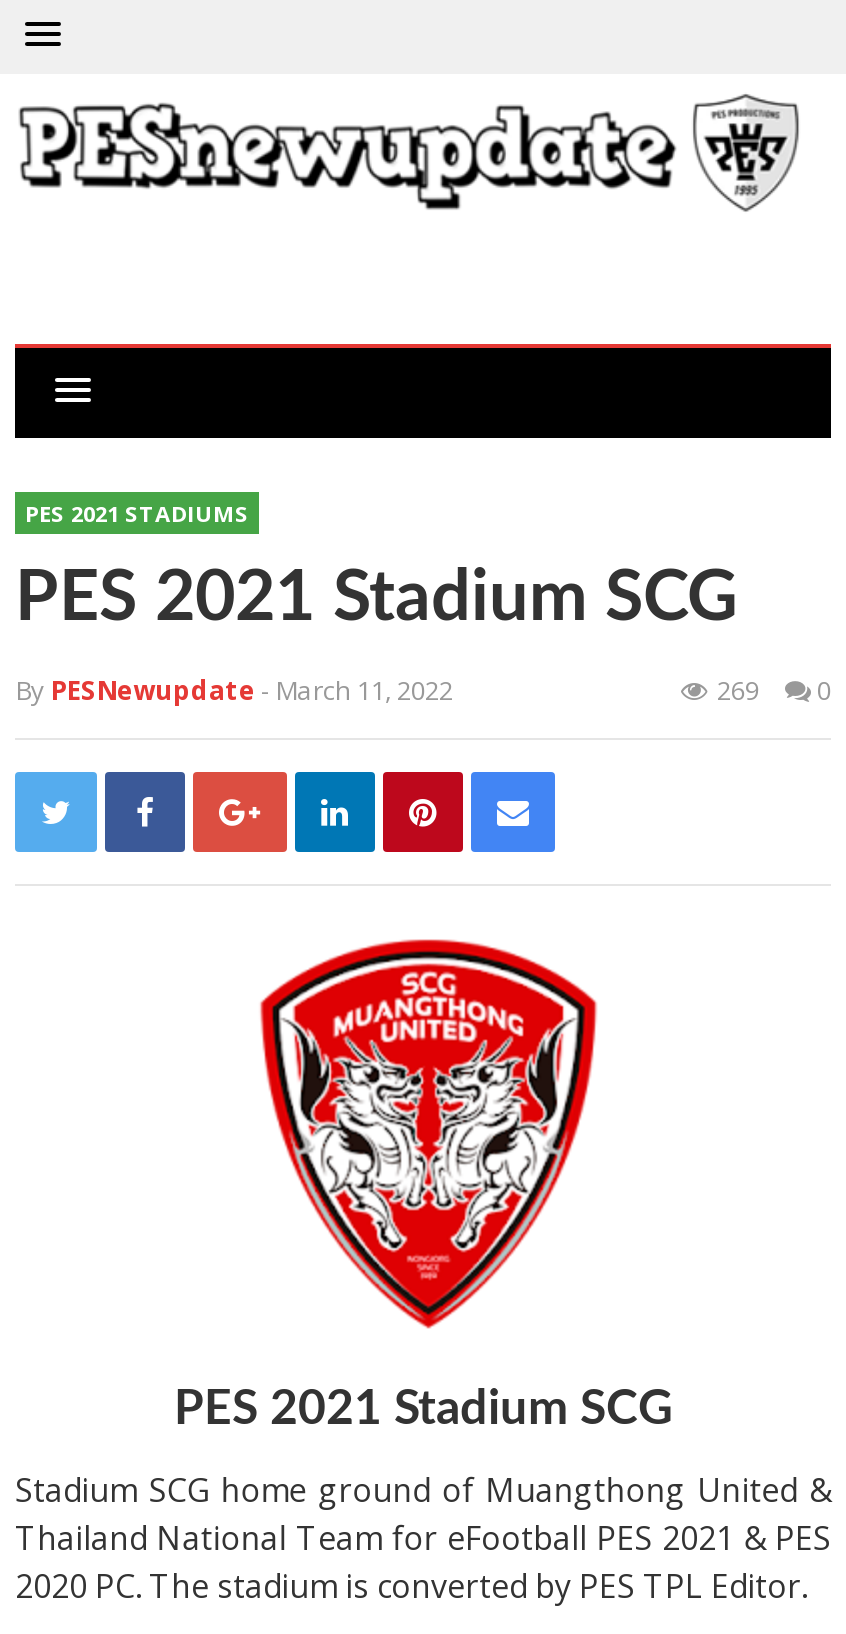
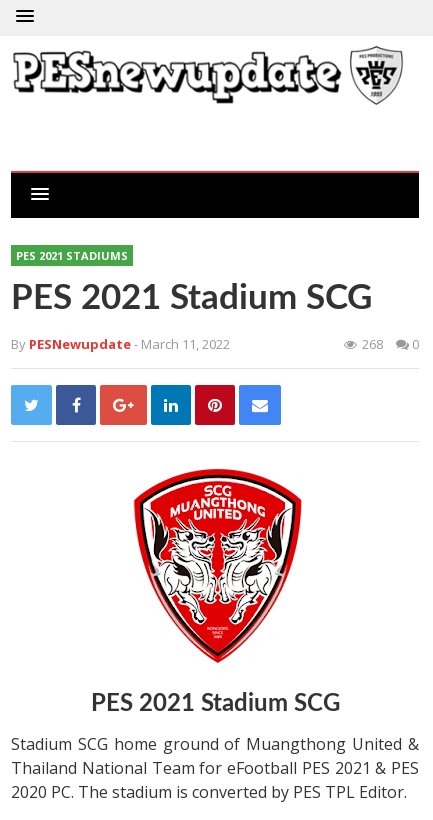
- 269 0
+ 268 0
